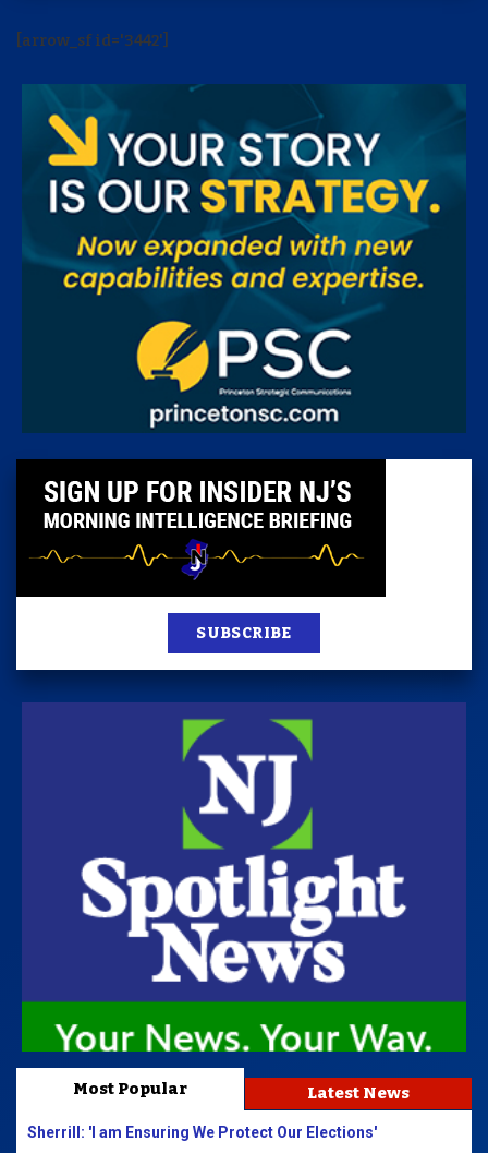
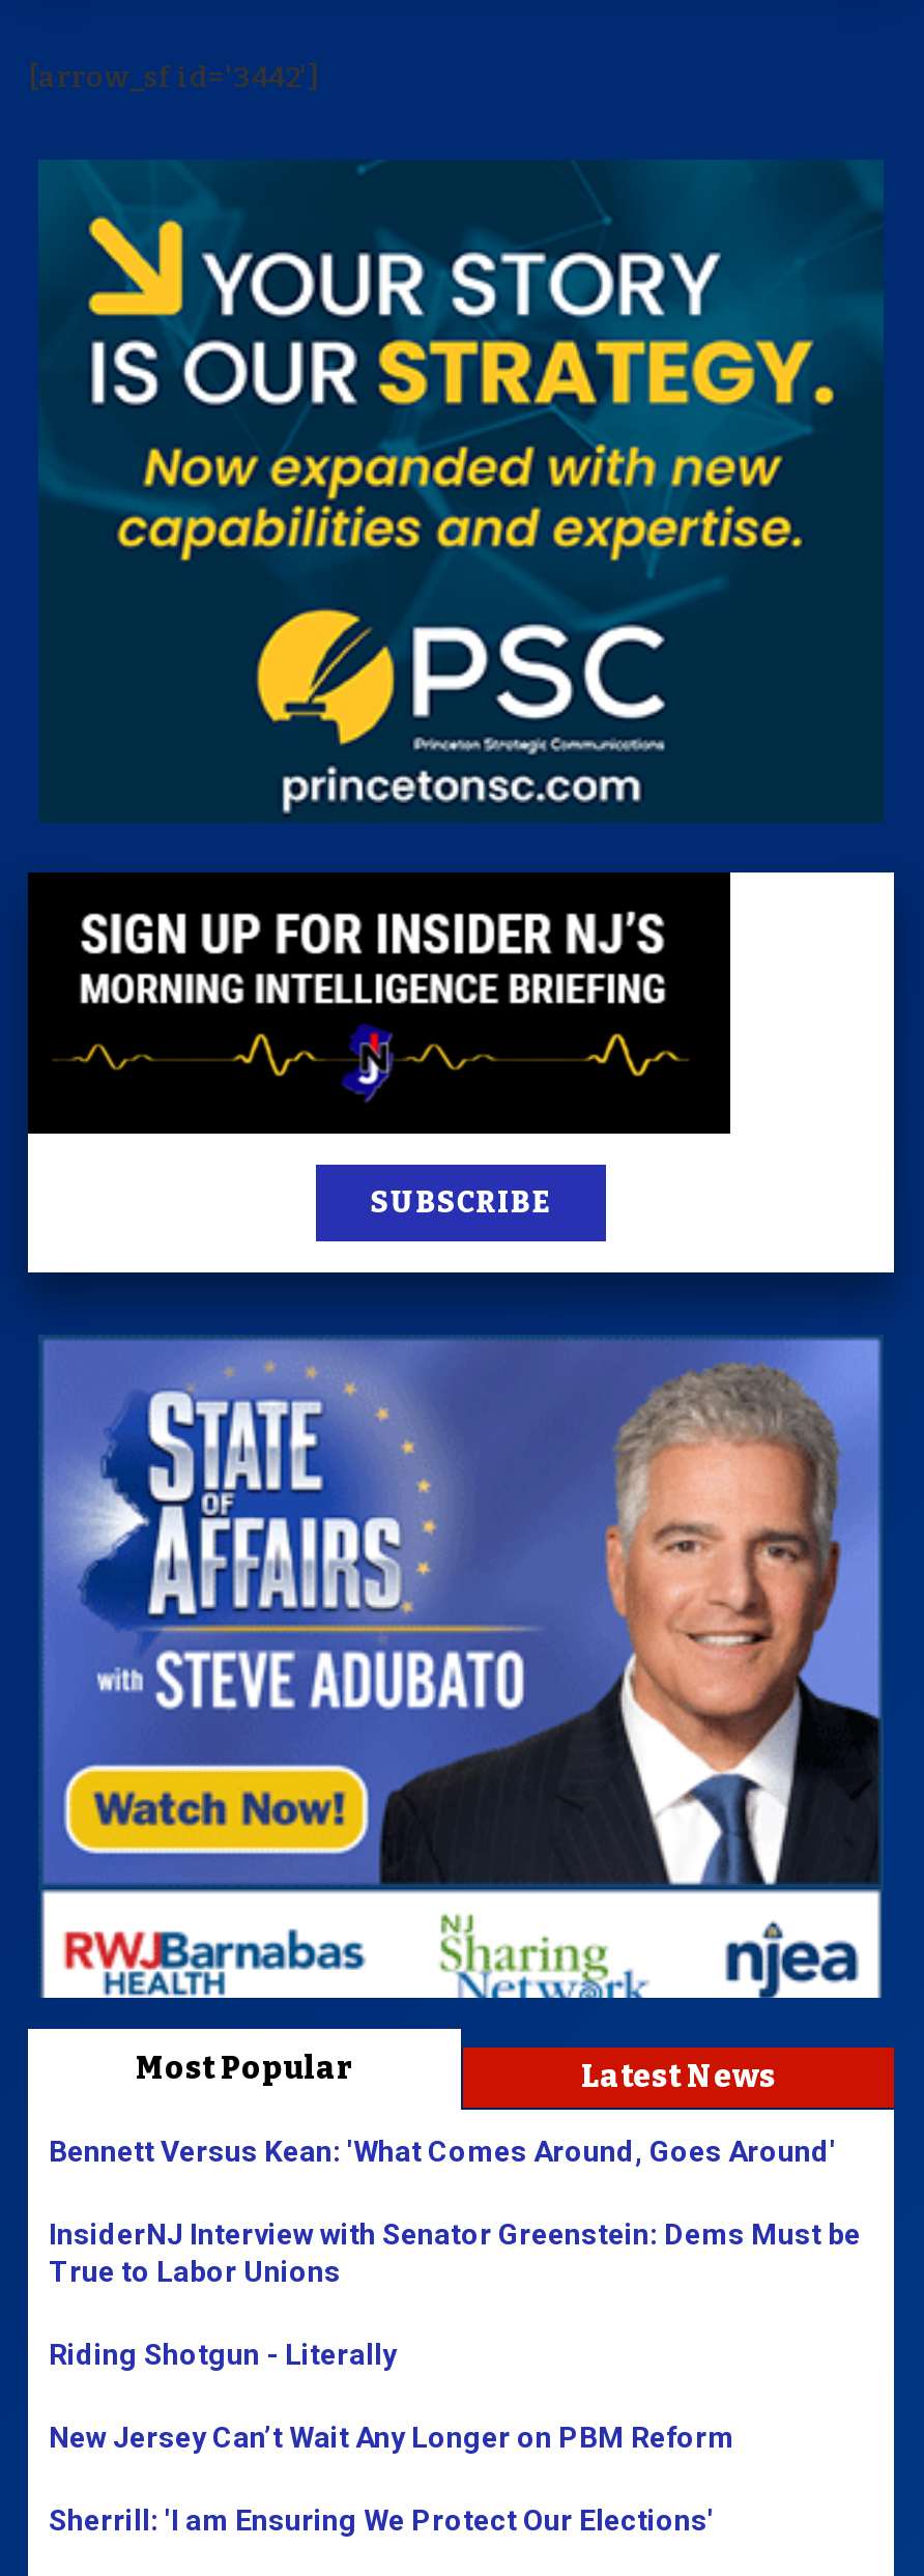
- [image]
+ [image]

+ Bennett Versus Kean: 'What Comes Around, Goes Around'
+ InsiderNJ Interview with Senator Greenstein: Dems Must be
+ True to Labor Unions
+ Riding Shotgun - Literally
+ New Jersey Can’t Wait Any Longer on PBM Reform
